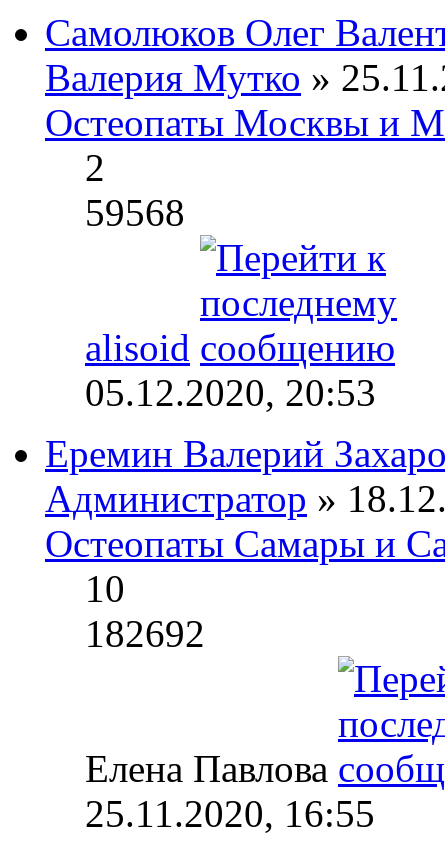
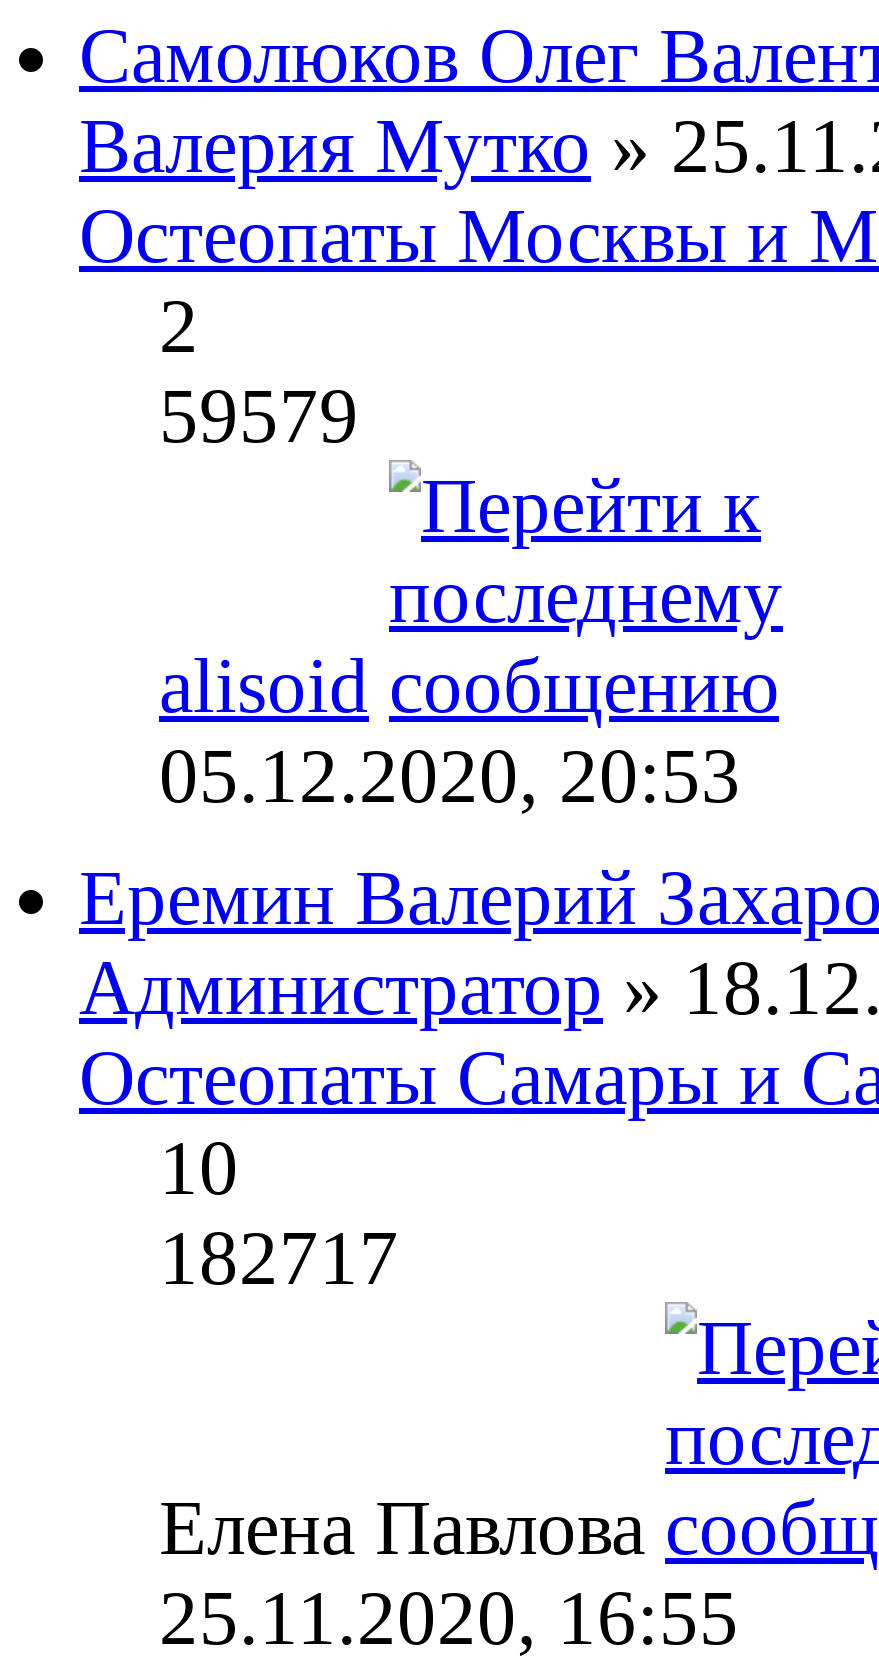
- 59568
+ 59579

- 182692
+ 182717
